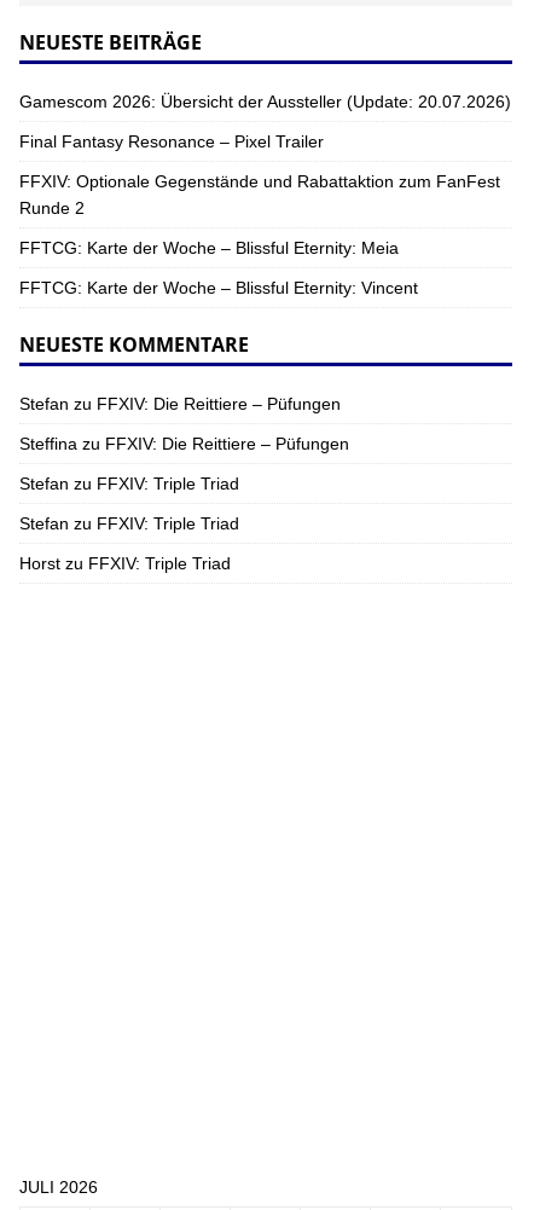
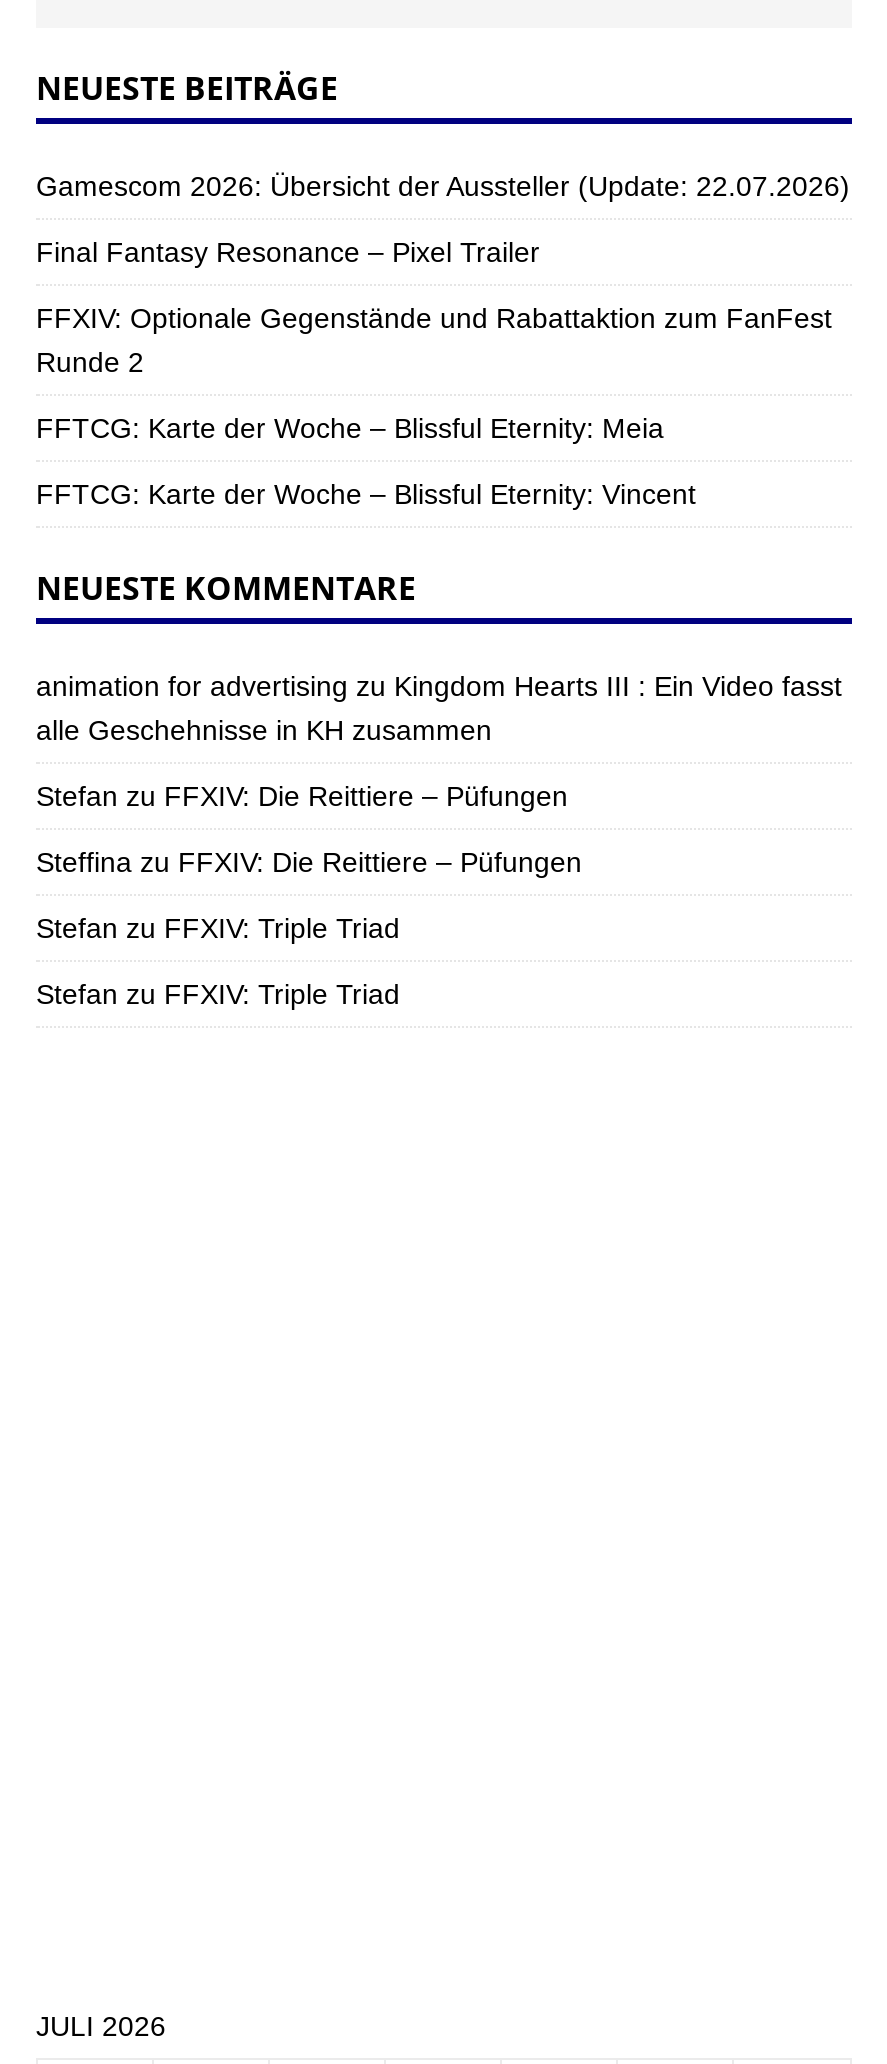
- Gamescom 2026: Übersicht der Aussteller (Update: 20.07.2026)
+ Gamescom 2026: Übersicht der Aussteller (Update: 22.07.2026)

+ animation for advertising zu Kingdom Hearts III : Ein Video fasst
+ alle Geschehnisse in KH zusammen

moved down: Stefan zu FFXIV: Die Reittiere – Püfungen | Steffina zu FFXIV: Die Reittiere – Püfungen | Stefan zu FFXIV: Triple Triad | Stefan zu FFXIV: Triple Triad

- Horst zu FFXIV: Triple Triad
